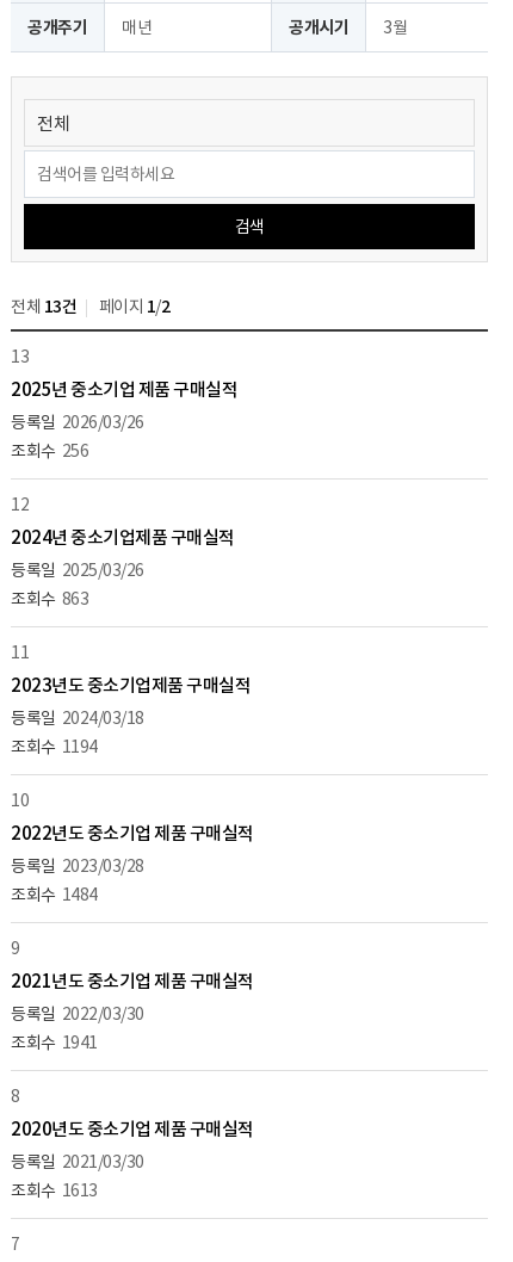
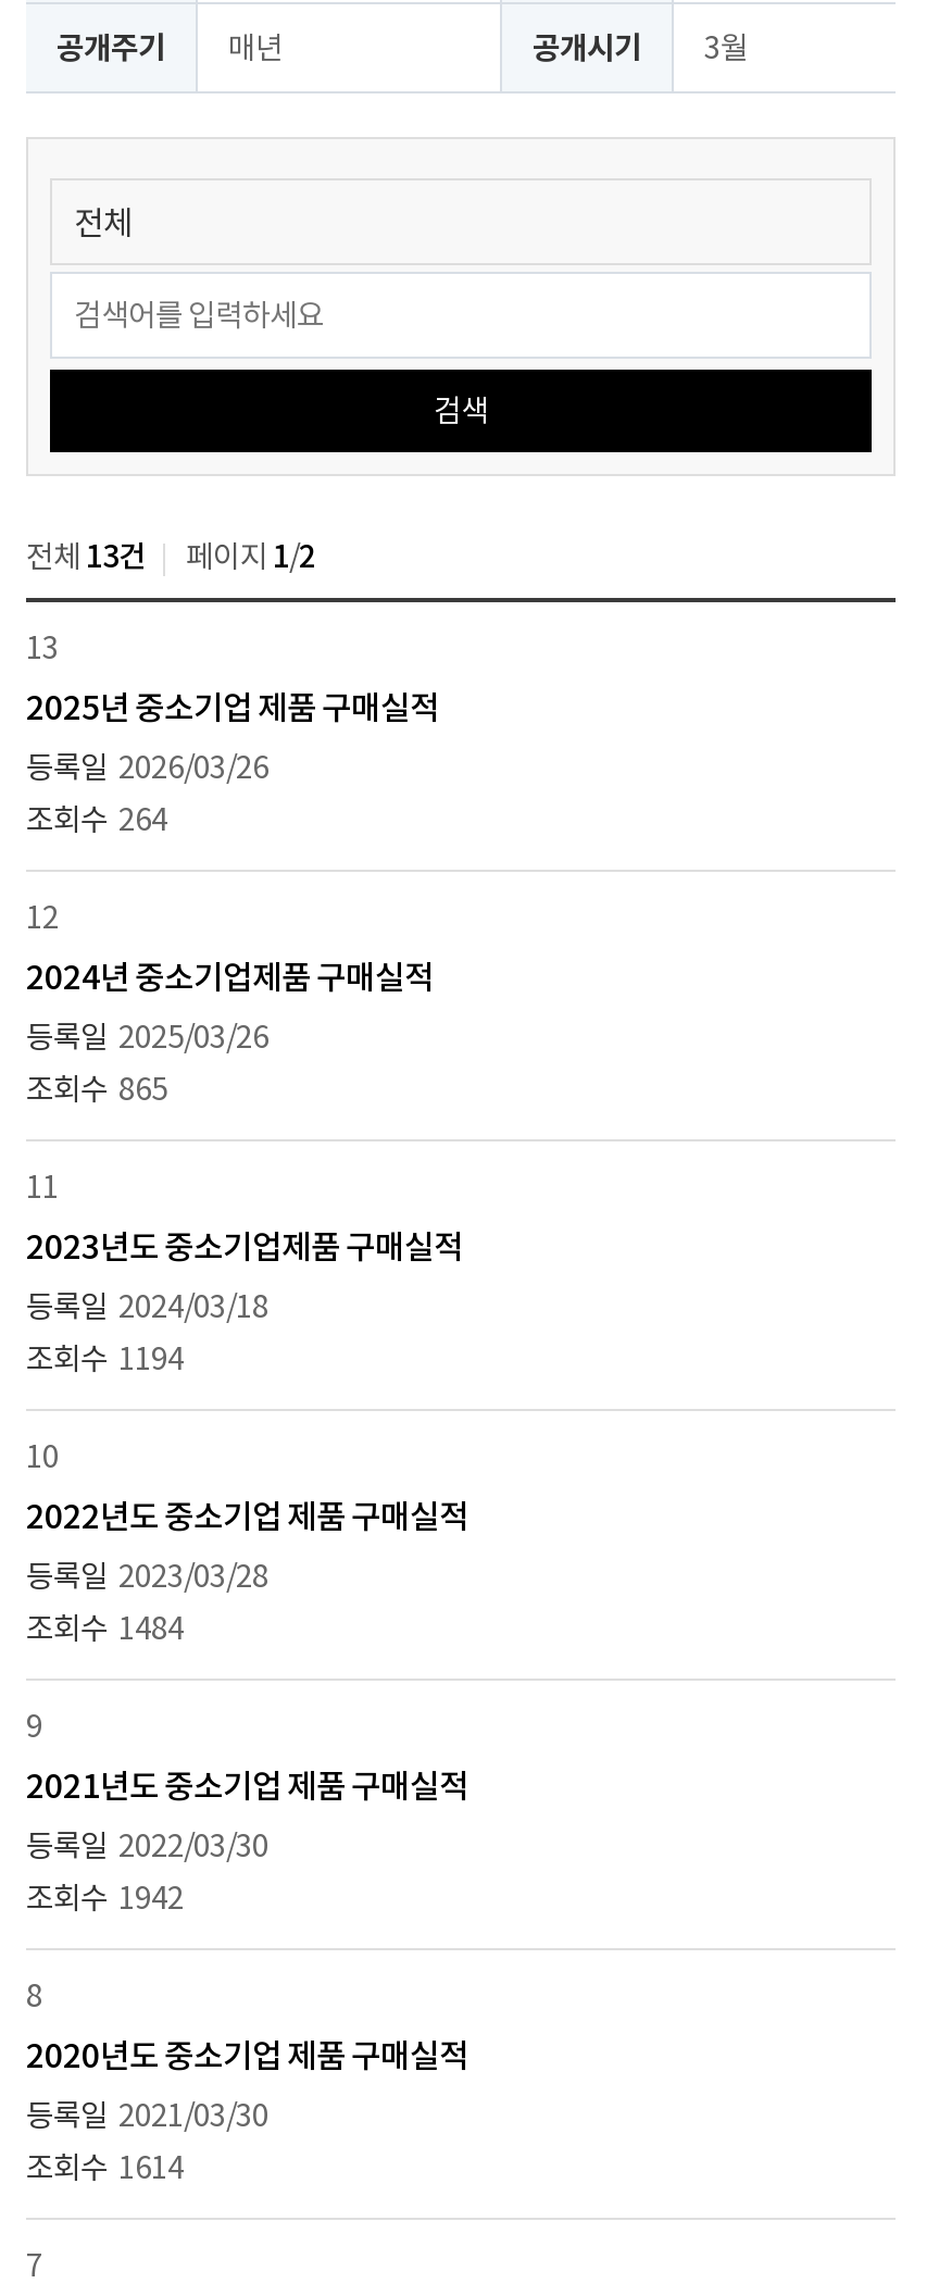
- 256
+ 264

- 863
+ 865

- 1941
+ 1942

- 1613
+ 1614
